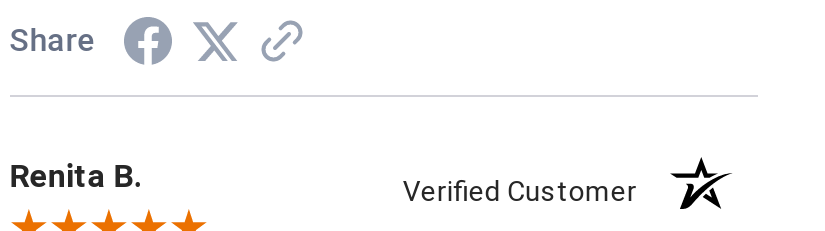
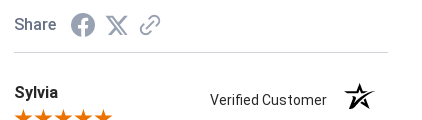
- Renita B.
+ Sylvia
